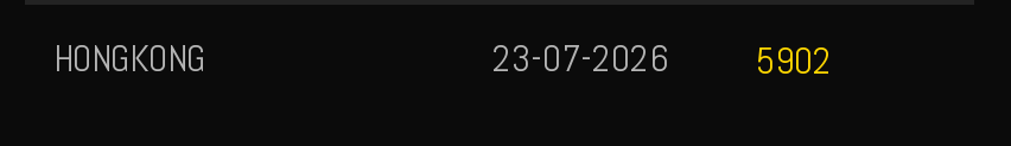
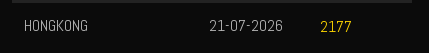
- 23-07-2026
+ 21-07-2026

- 5902
+ 2177
